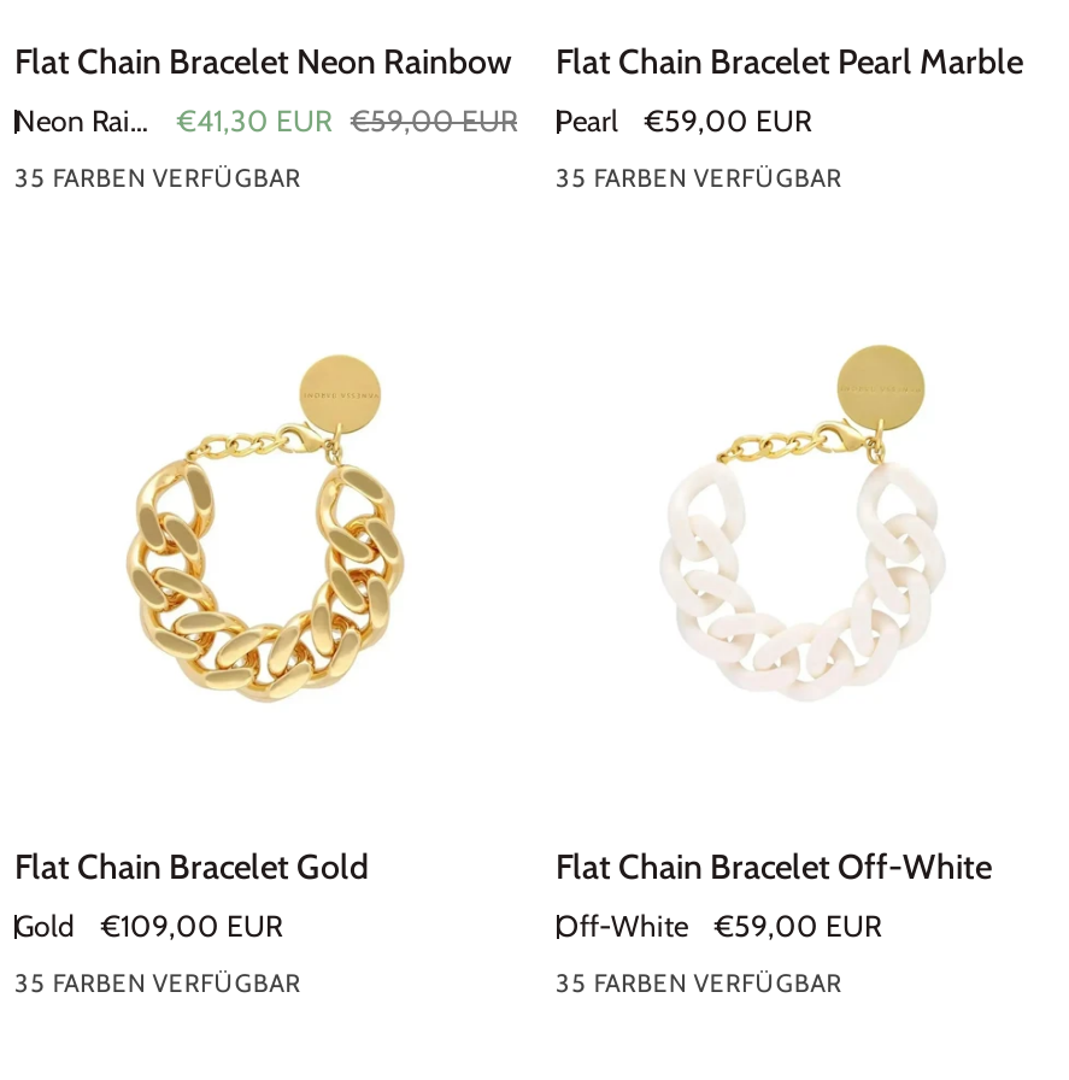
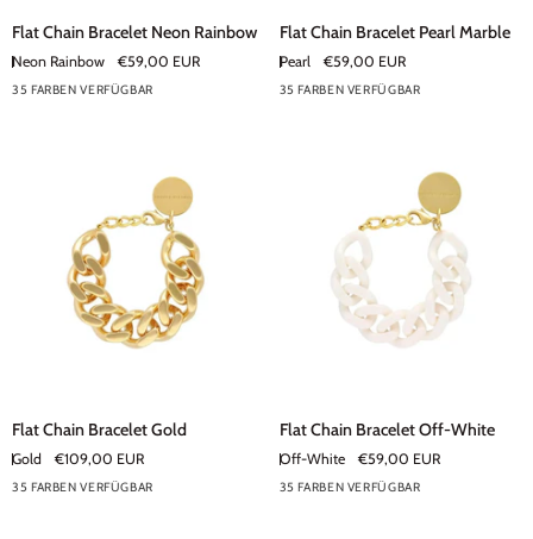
- €41,30 EUR €59,00 EUR
+ €59,00 EUR
